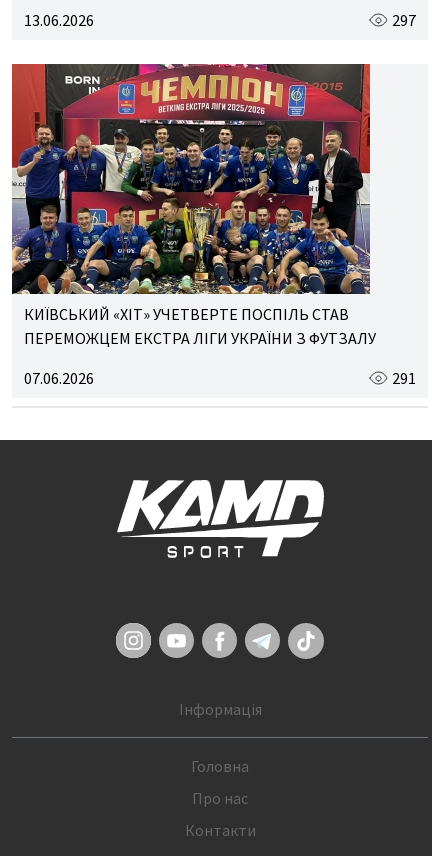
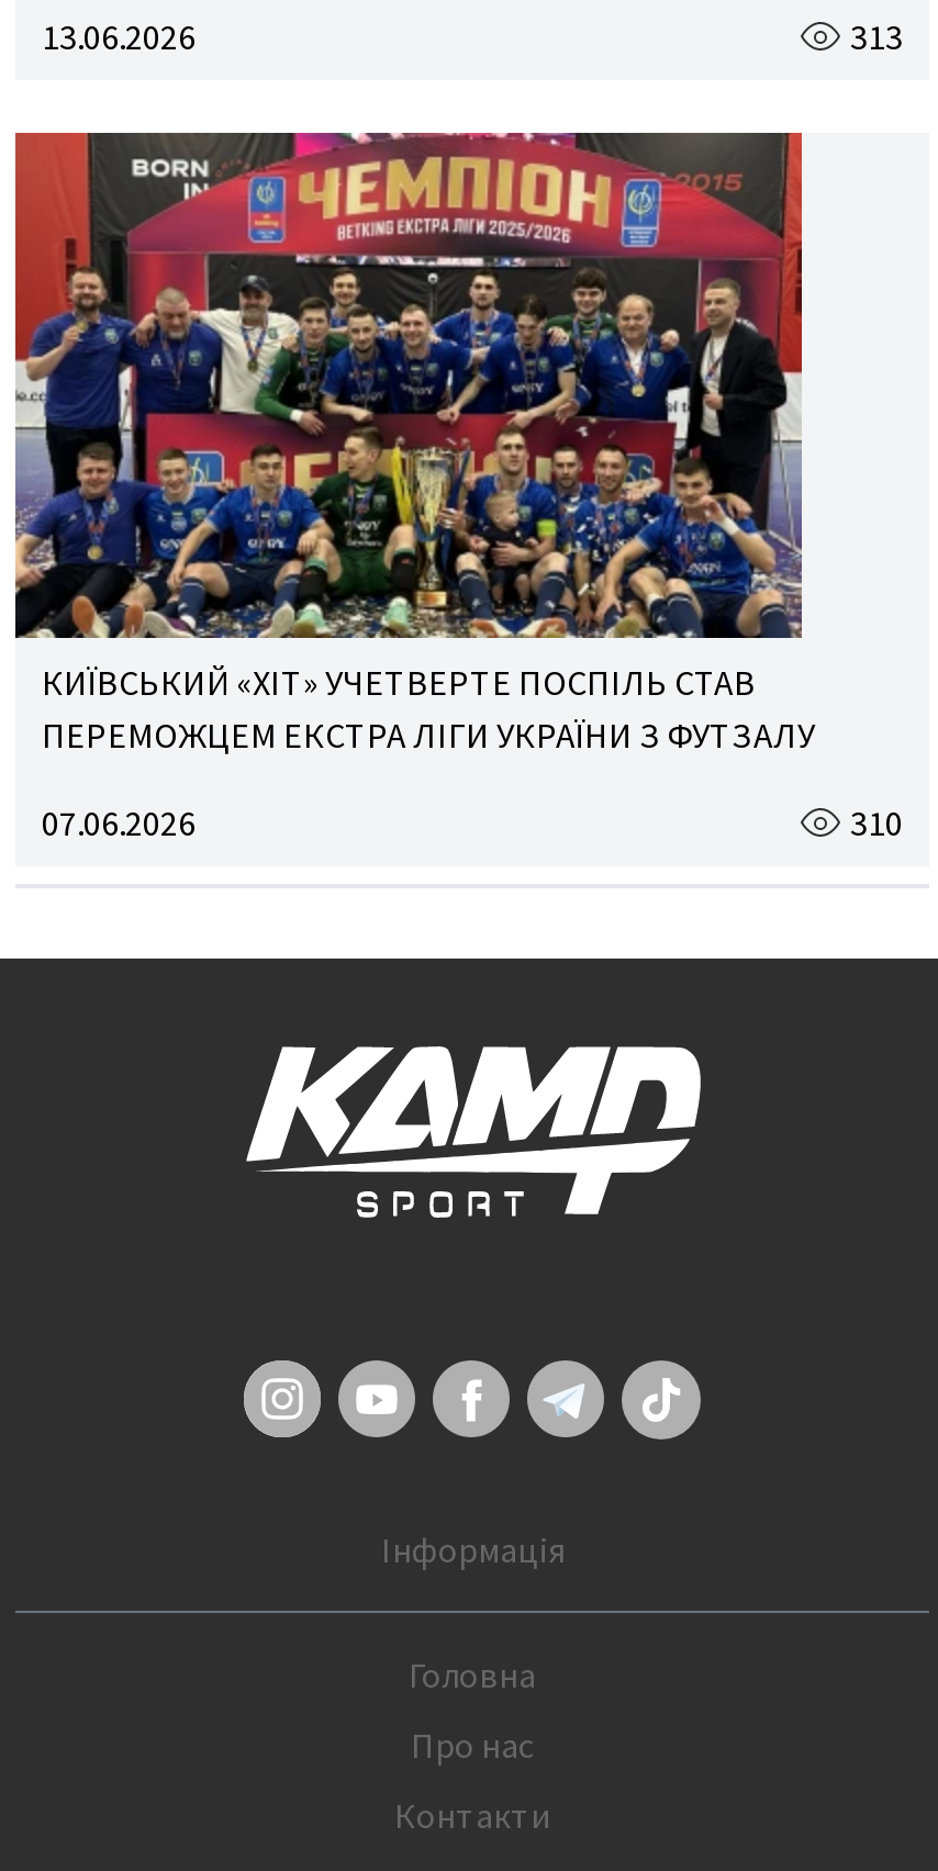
- 297
+ 313

- 291
+ 310
